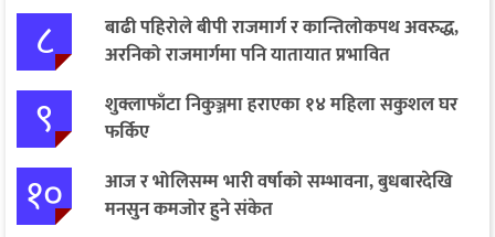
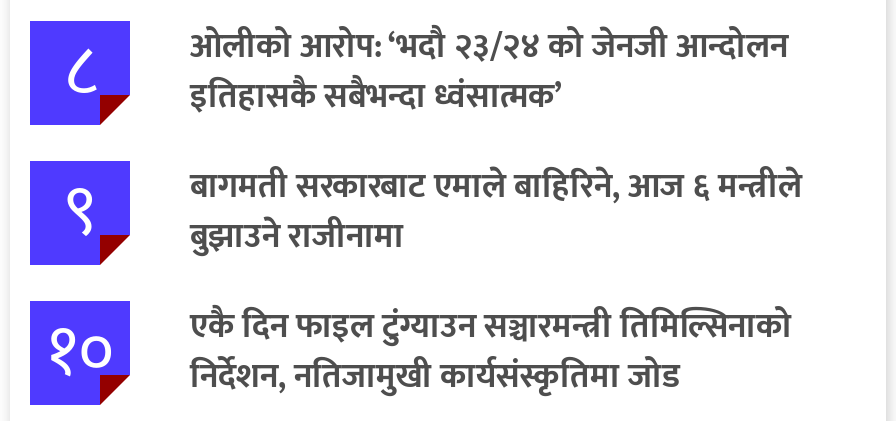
- बाढी पहिरोले बीपी राजमार्ग र कान्तिलोकपथ अवरुद्ध,
- अरनिको राजमार्गमा पनि यातायात प्रभावित
+ ओलीको आरोप: ‘भदौ २३/२४ को जेनजी आन्दोलन
+ इतिहासकै सबैभन्दा ध्वंसात्मक’

- शुक्लाफाँटा निकुञ्जमा हराएका १४ महिला सकुशल घर
- फर्किए
+ बागमती सरकारबाट एमाले बाहिरिने, आज ६ मन्त्रीले
+ बुझाउने राजीनामा

- आज र भोलिसम्म भारी वर्षाको सम्भावना, बुधबारदेखि
- मनसुन कमजोर हुने संकेत
+ एकै दिन फाइल टुंग्याउन सञ्चारमन्त्री तिमिल्सिनाको
+ निर्देशन, नतिजामुखी कार्यसंस्कृतिमा जोड
